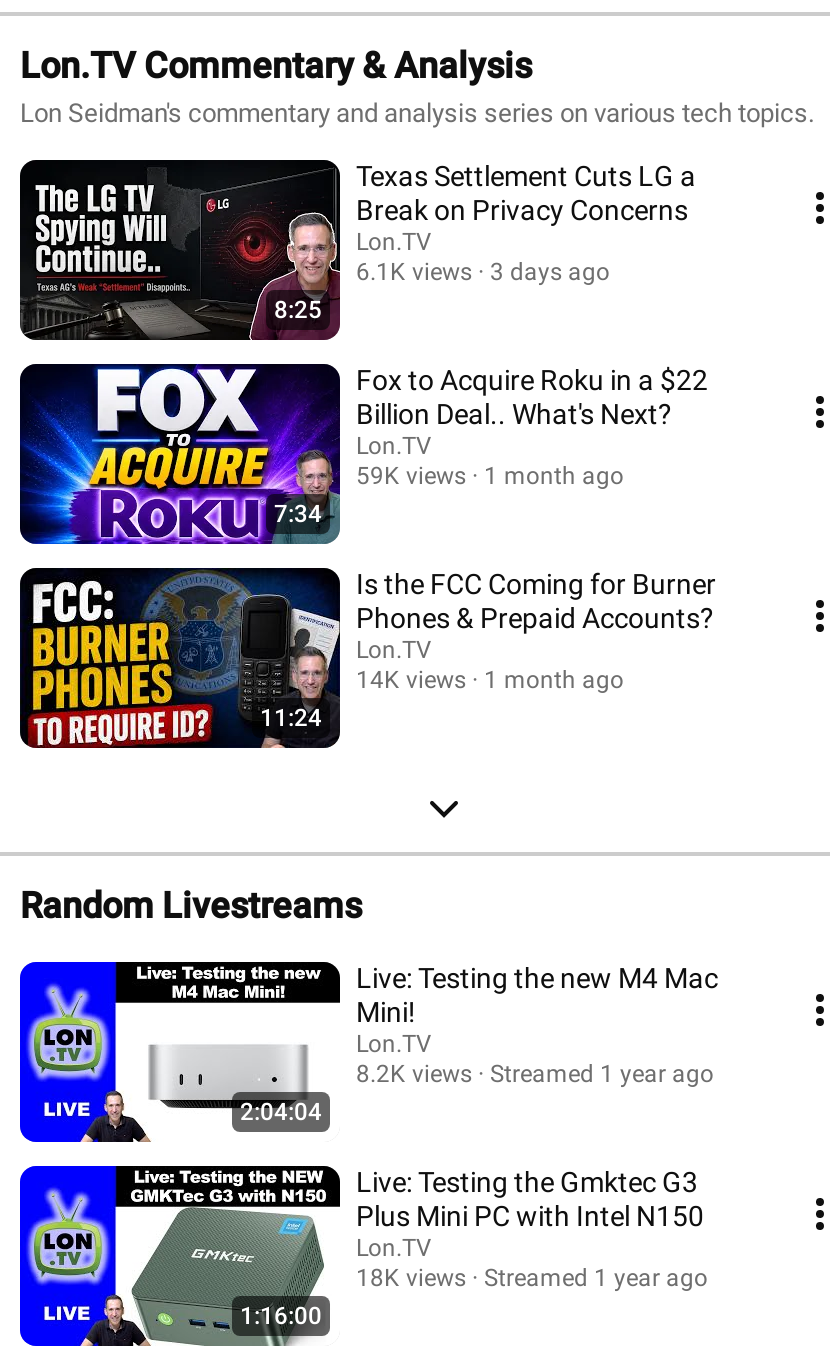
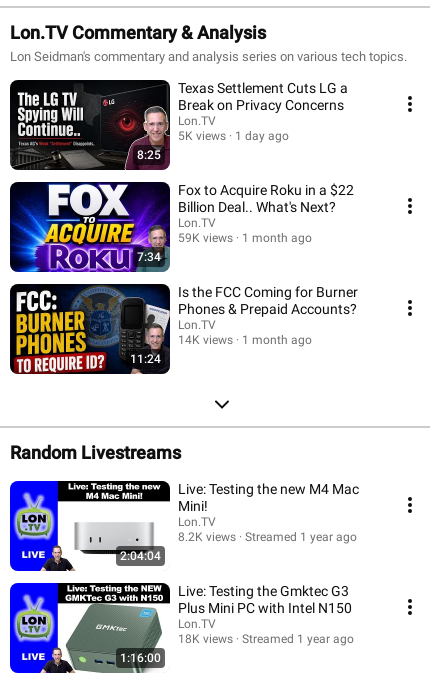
- 6.1K views
+ 5K views

- 3 days ago
+ 1 day ago
